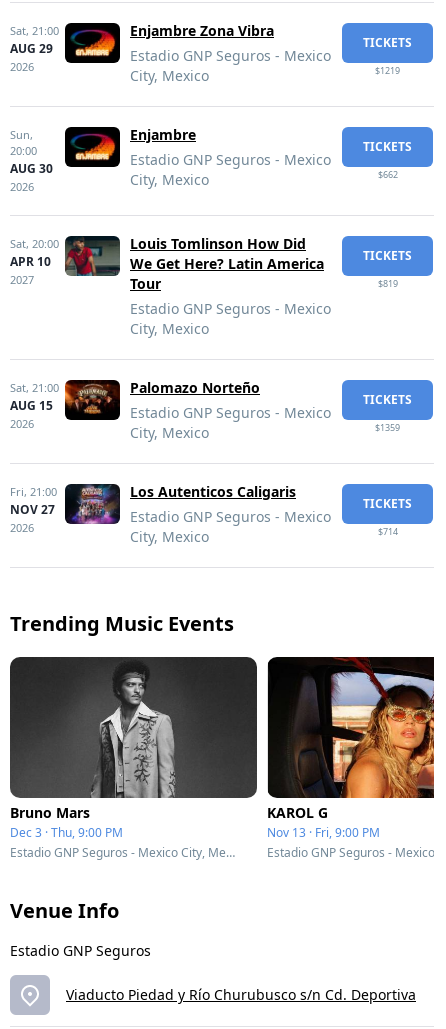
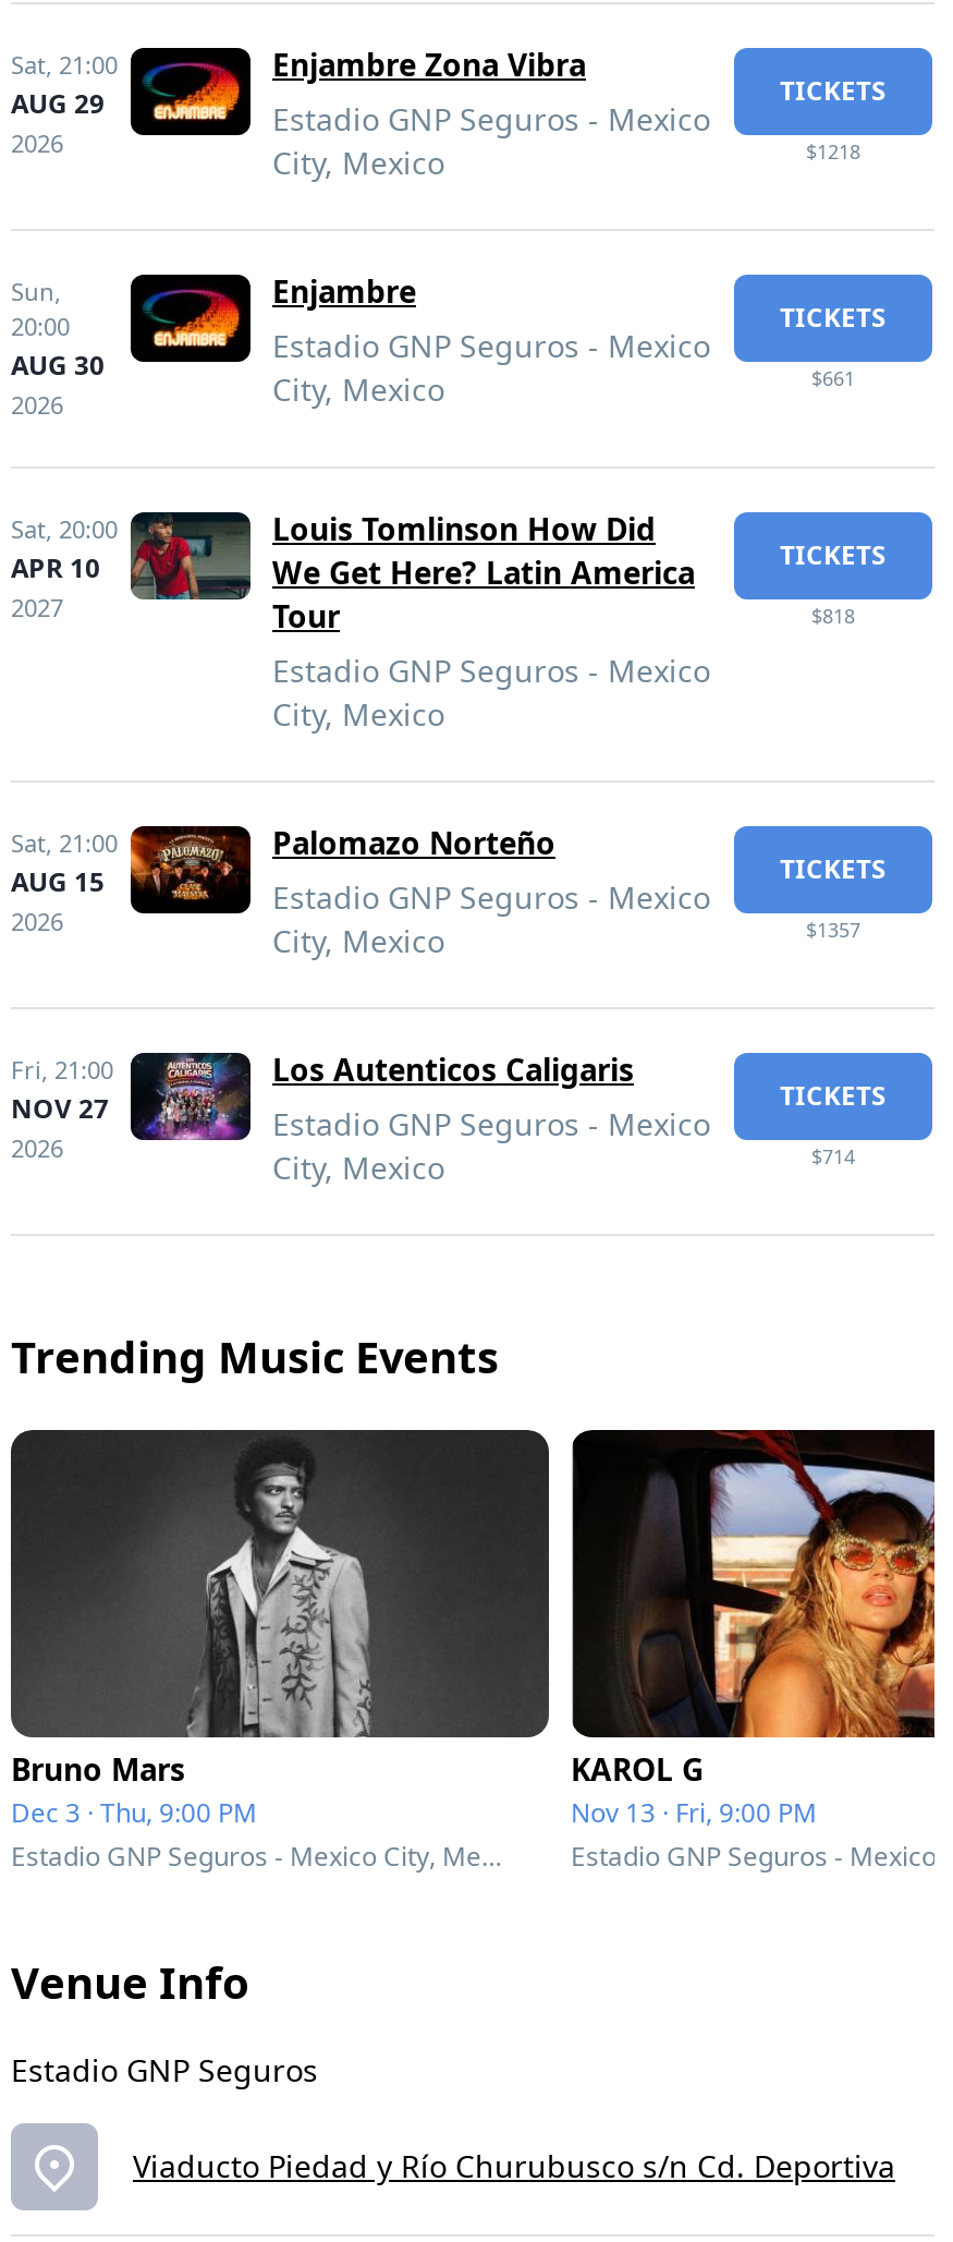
- $1219
+ $1218

- $662
+ $661

- $819
+ $818

- $1359
+ $1357
